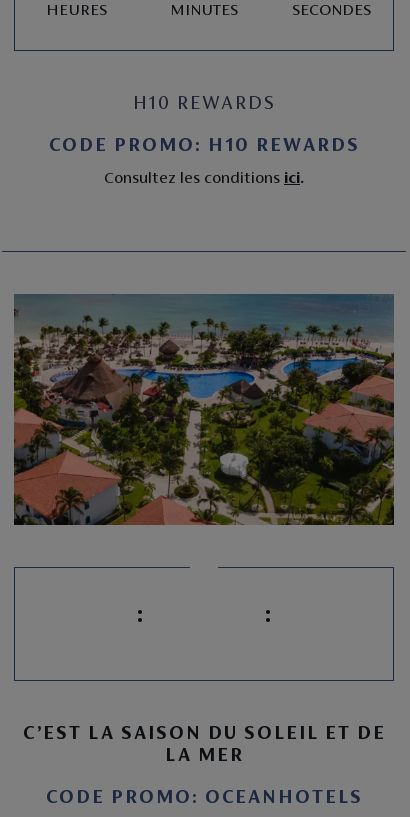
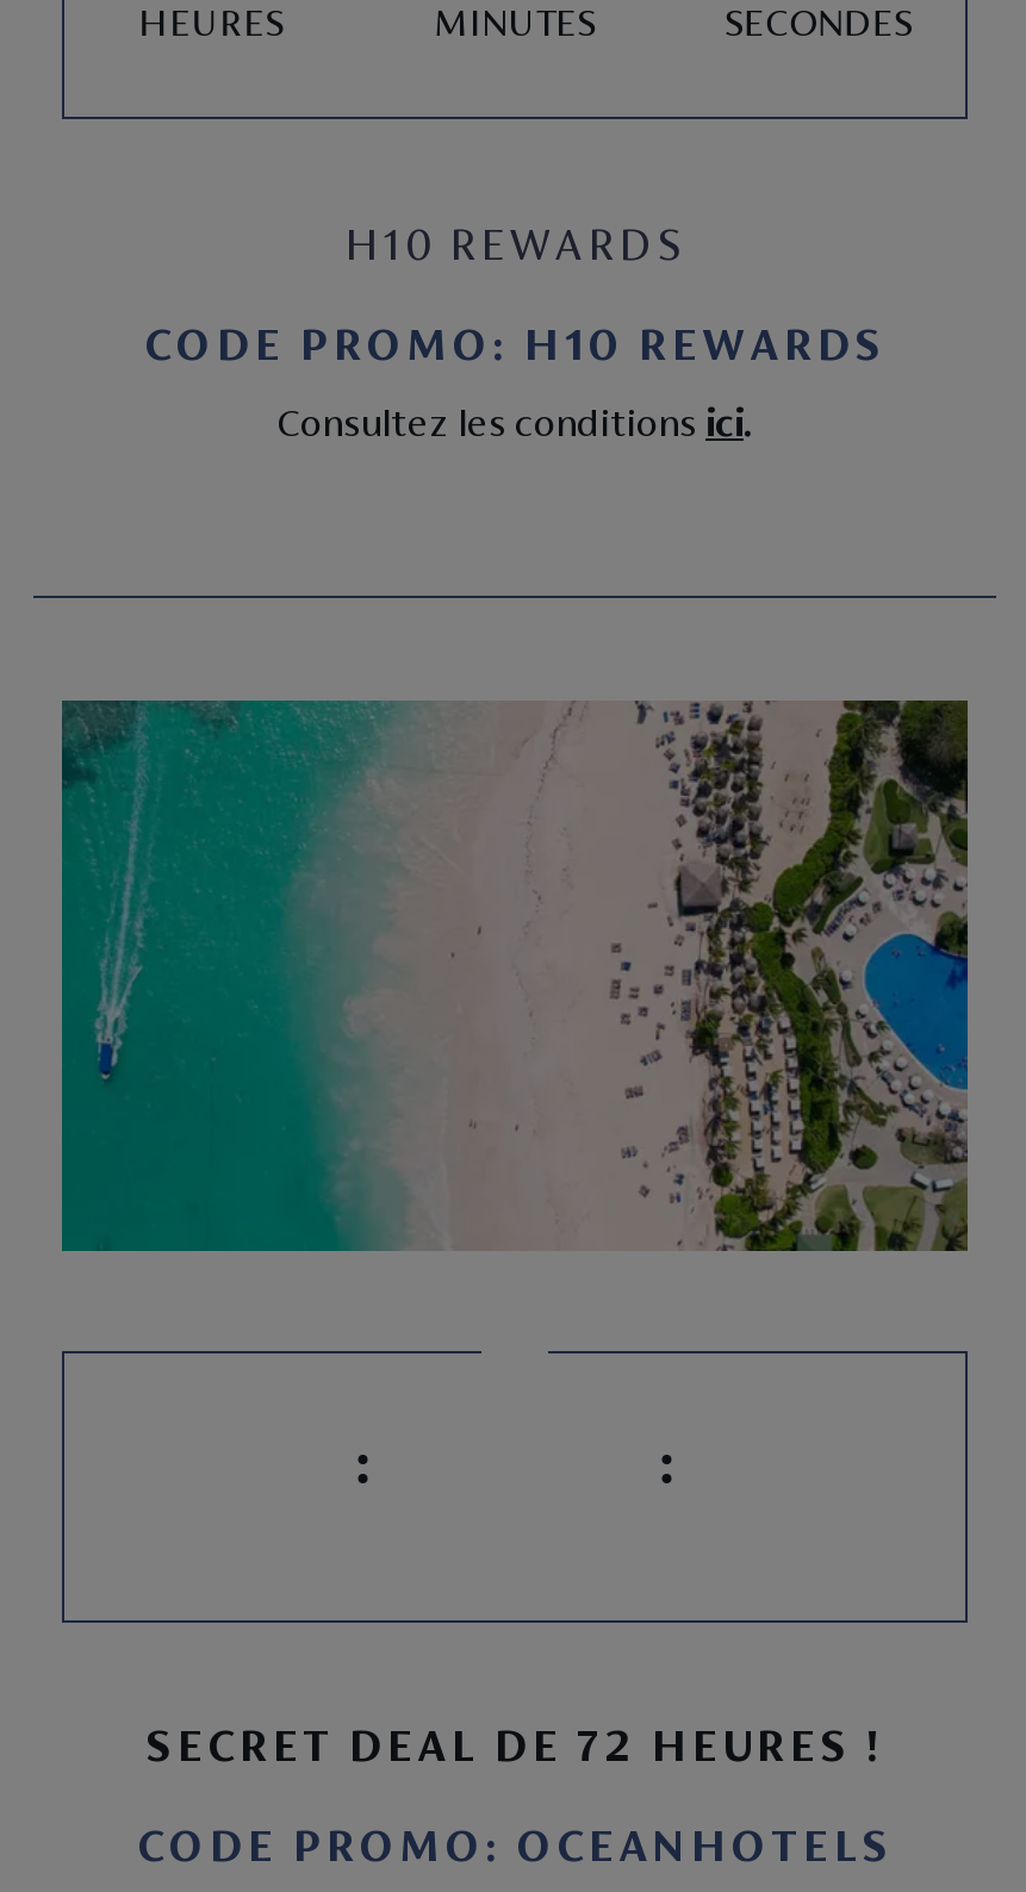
- [image]
+ [image]

- C’EST LA SAISON DU SOLEIL ET DE
- LA MER
+ SECRET DEAL DE 72 HEURES !
